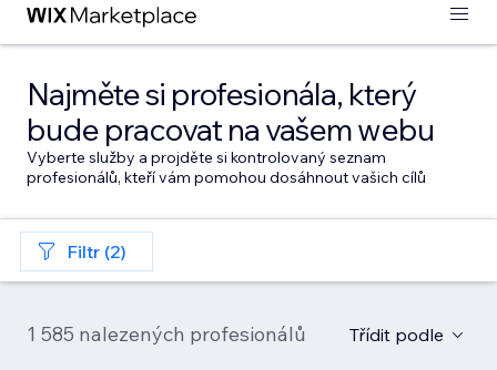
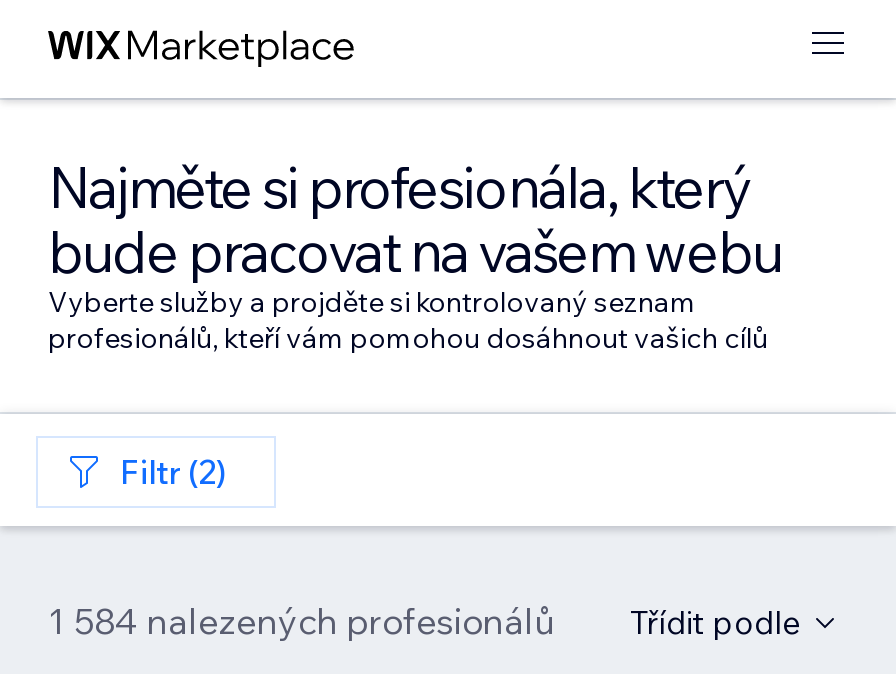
- 1 585 nalezených profesionálů
+ 1 584 nalezených profesionálů
